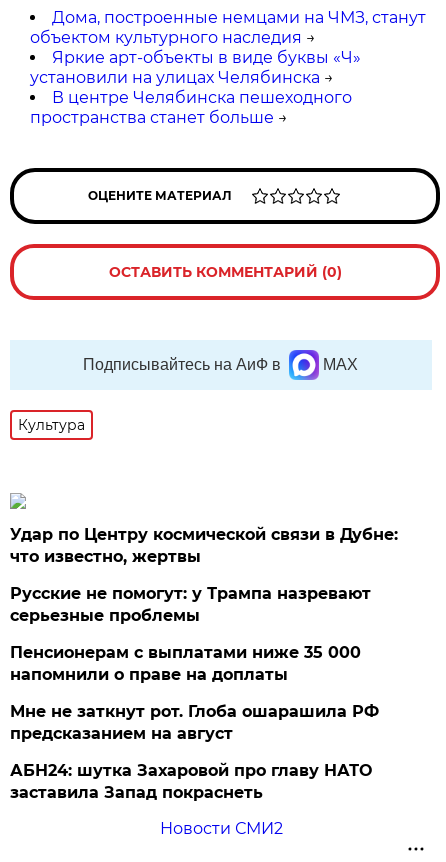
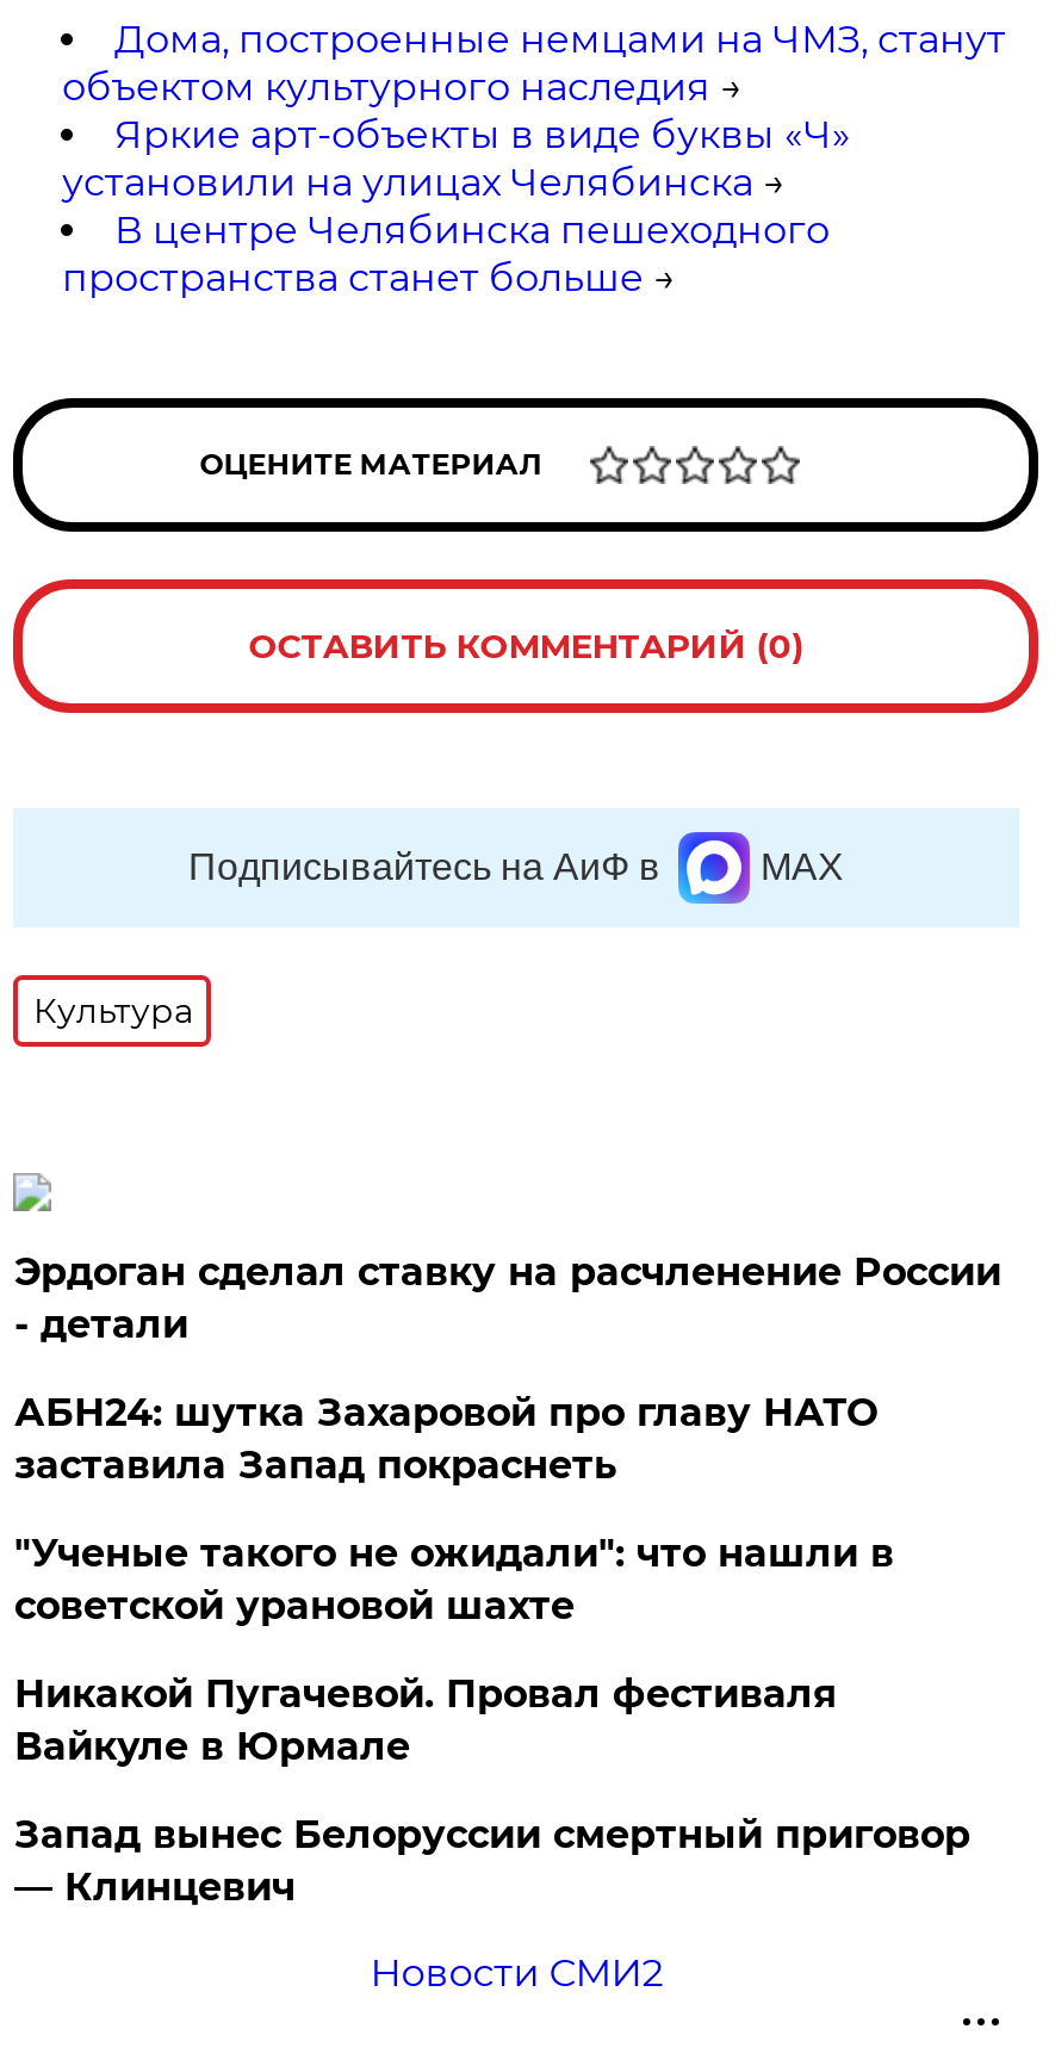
- Удар по Центру космической связи в Дубне:
- что известно, жертвы
- Русские не помогут: у Трампа назревают
- серьезные проблемы
- Пенсионерам с выплатами ниже 35 000
- напомнили о праве на доплаты
- Мне не заткнут рот. Глоба ошарашила РФ
- предсказанием на август
+ Эрдоган сделал ставку на расчленение России
+ - детали

moved up: АБН24: шутка Захаровой про главу НАТО | заставила Запад покраснеть

+ "Ученые такого не ожидали": что нашли в
+ советской урановой шахте
+ Никакой Пугачевой. Провал фестиваля
+ Вайкуле в Юрмале
+ Запад вынес Белоруссии смертный приговор
+ — Клинцевич
